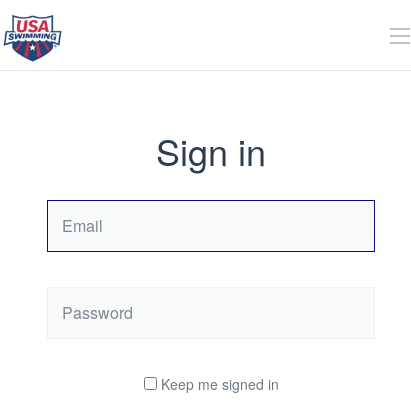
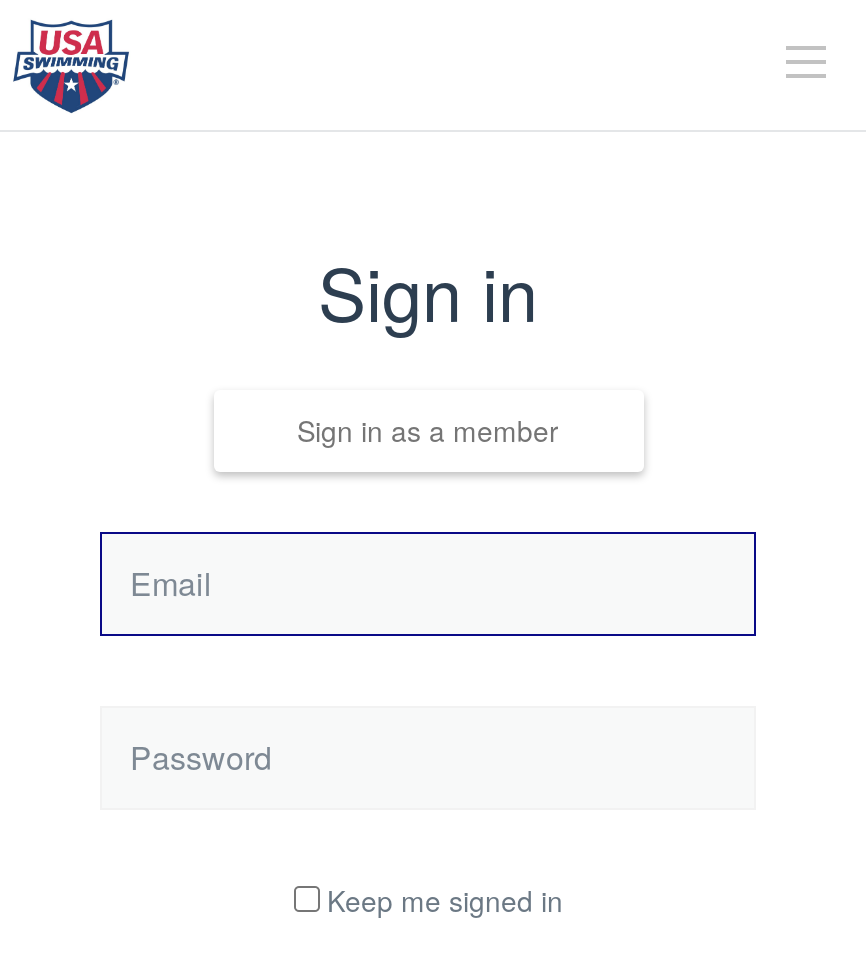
+ Sign in as a member
